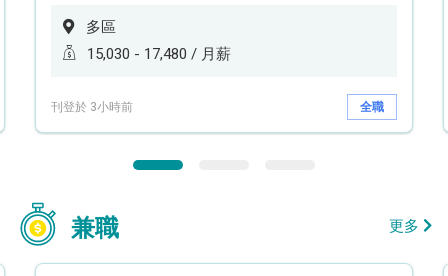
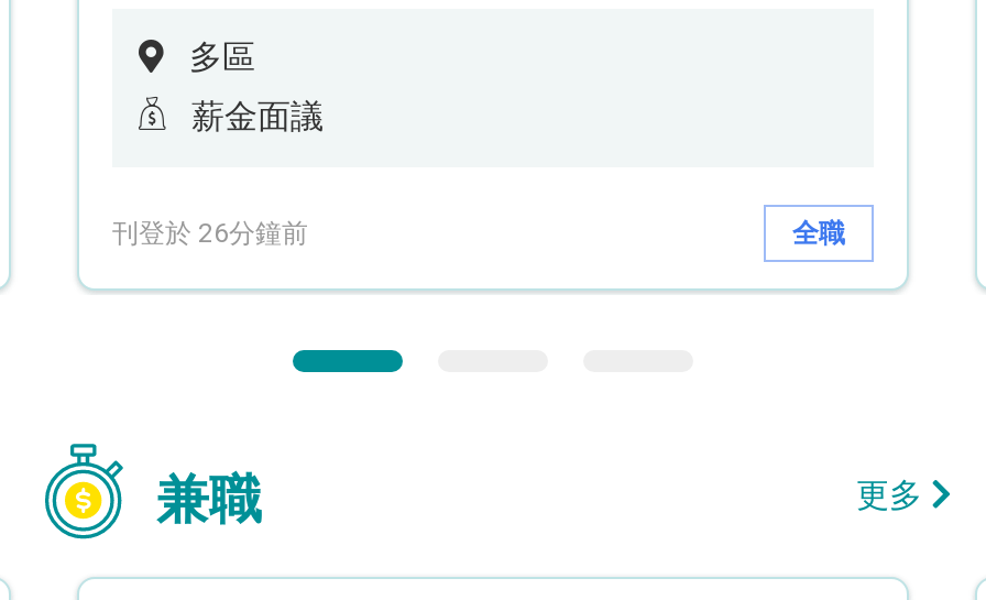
- 15,030 - 17,480 / 月薪
+ 薪金面議

- 刊登於 3小時前
+ 刊登於 26分鐘前
